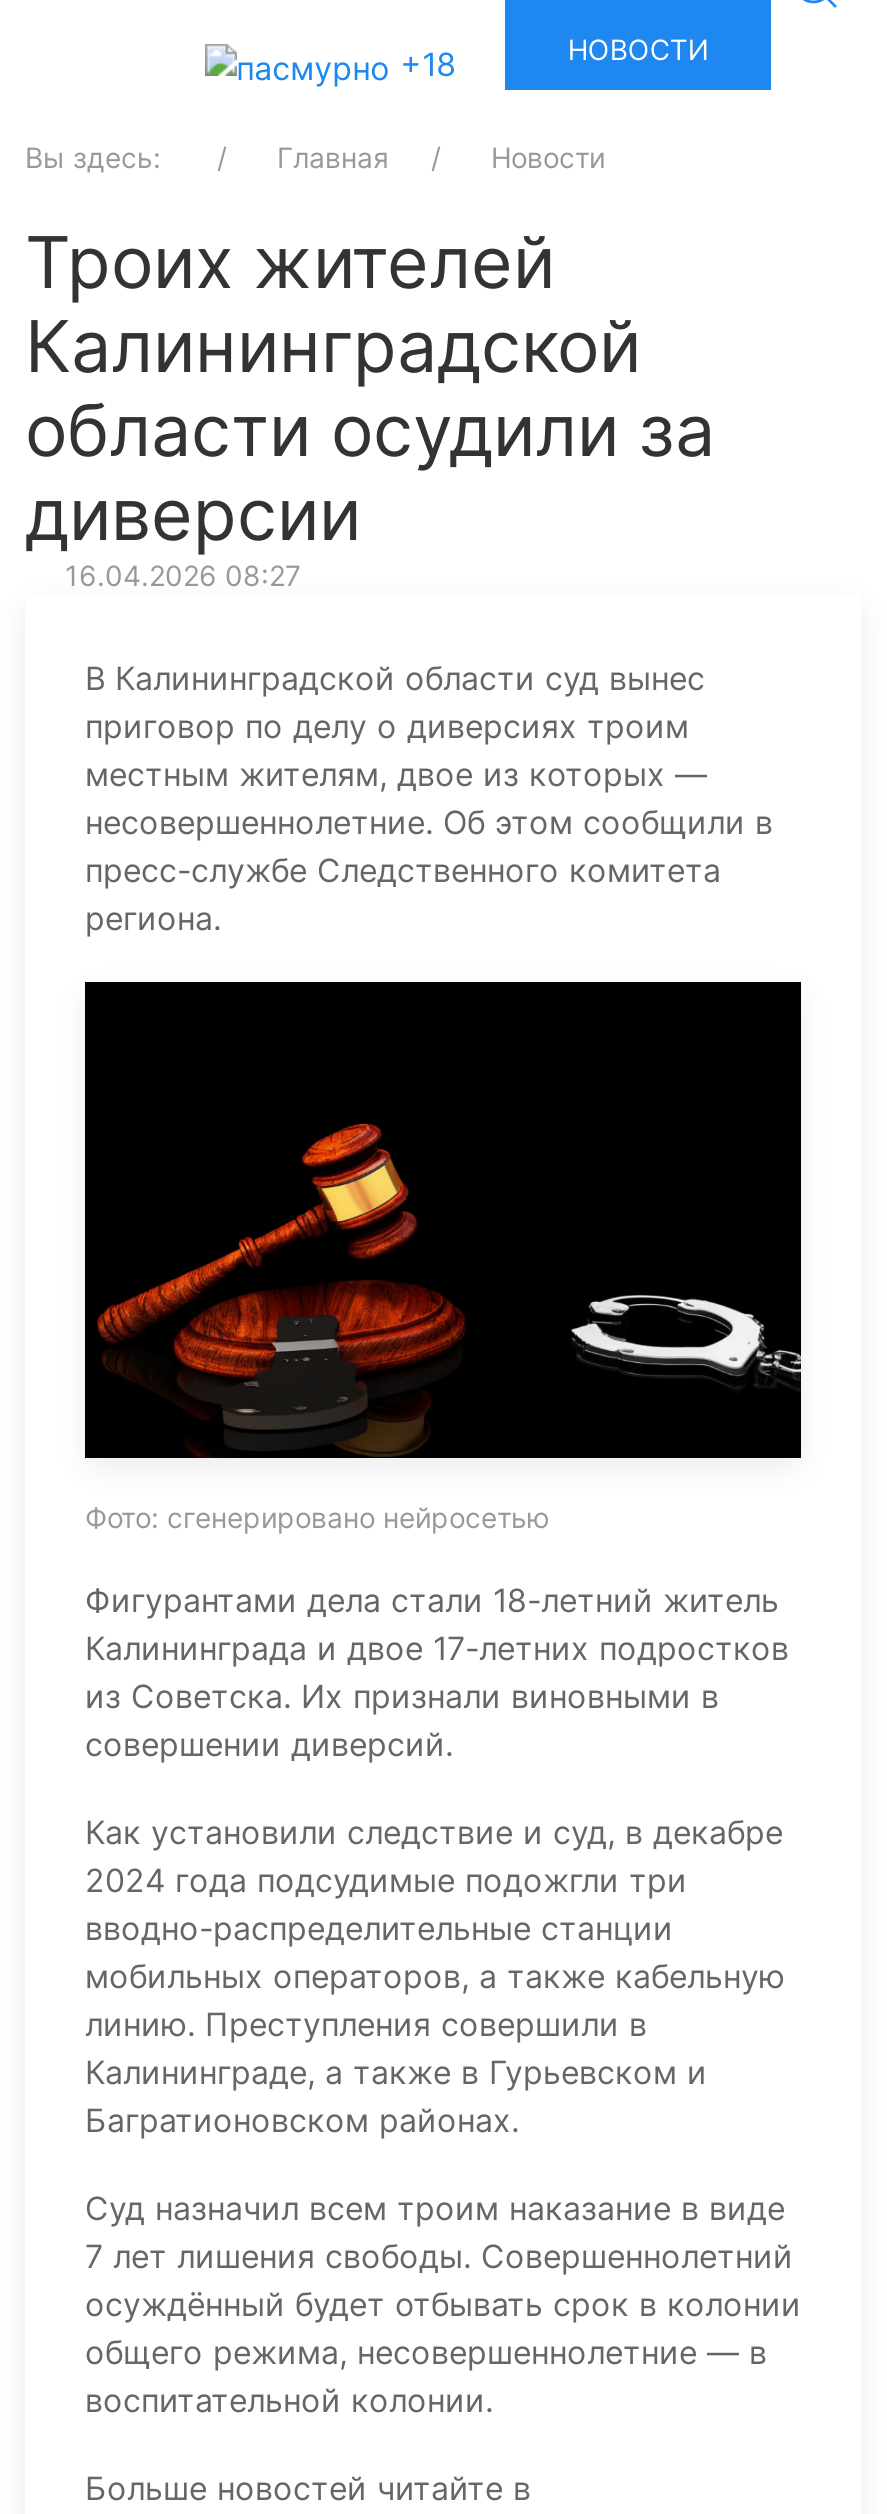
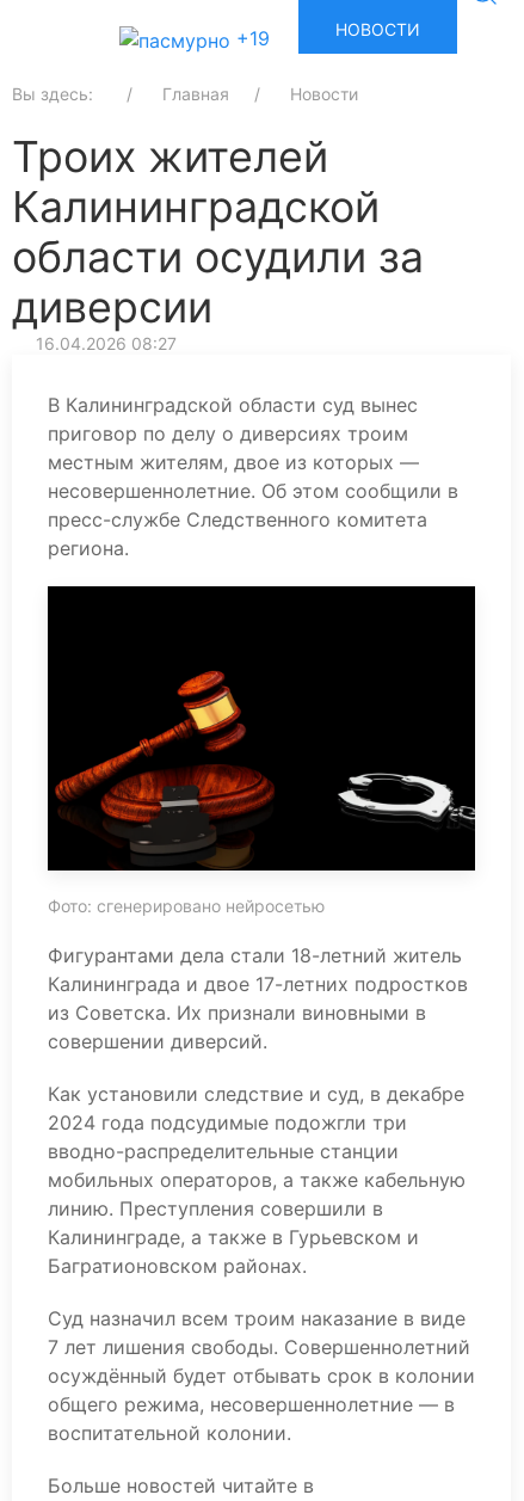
- +18
+ +19
